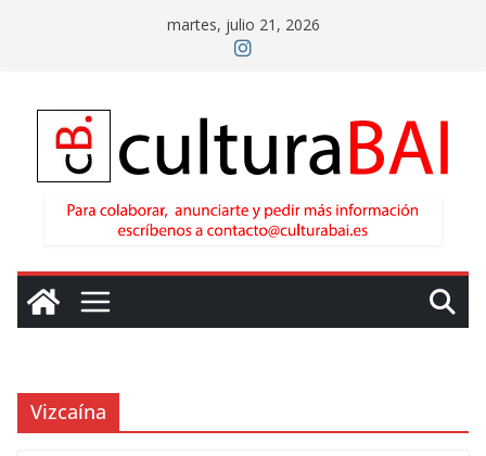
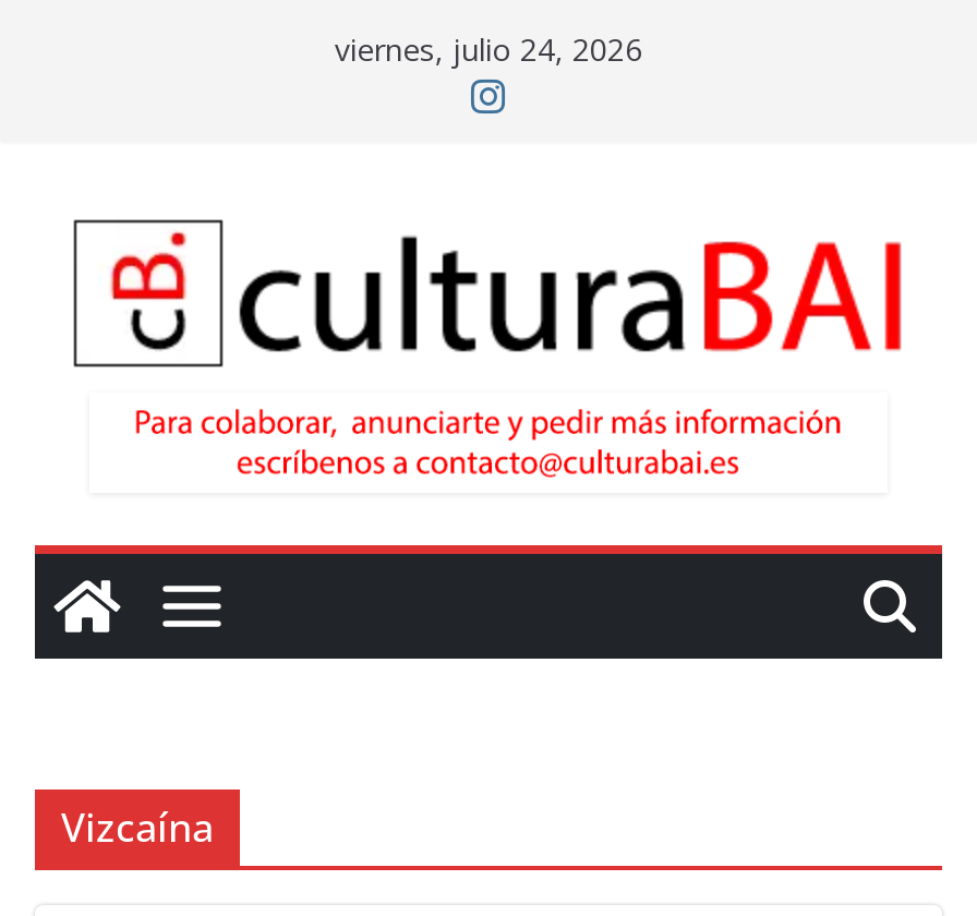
- martes, julio 21, 2026
+ viernes, julio 24, 2026
